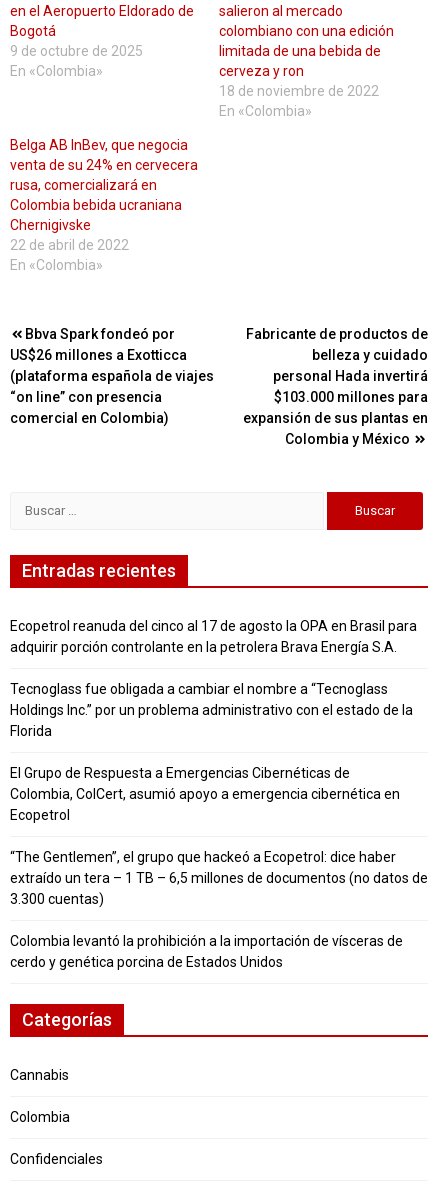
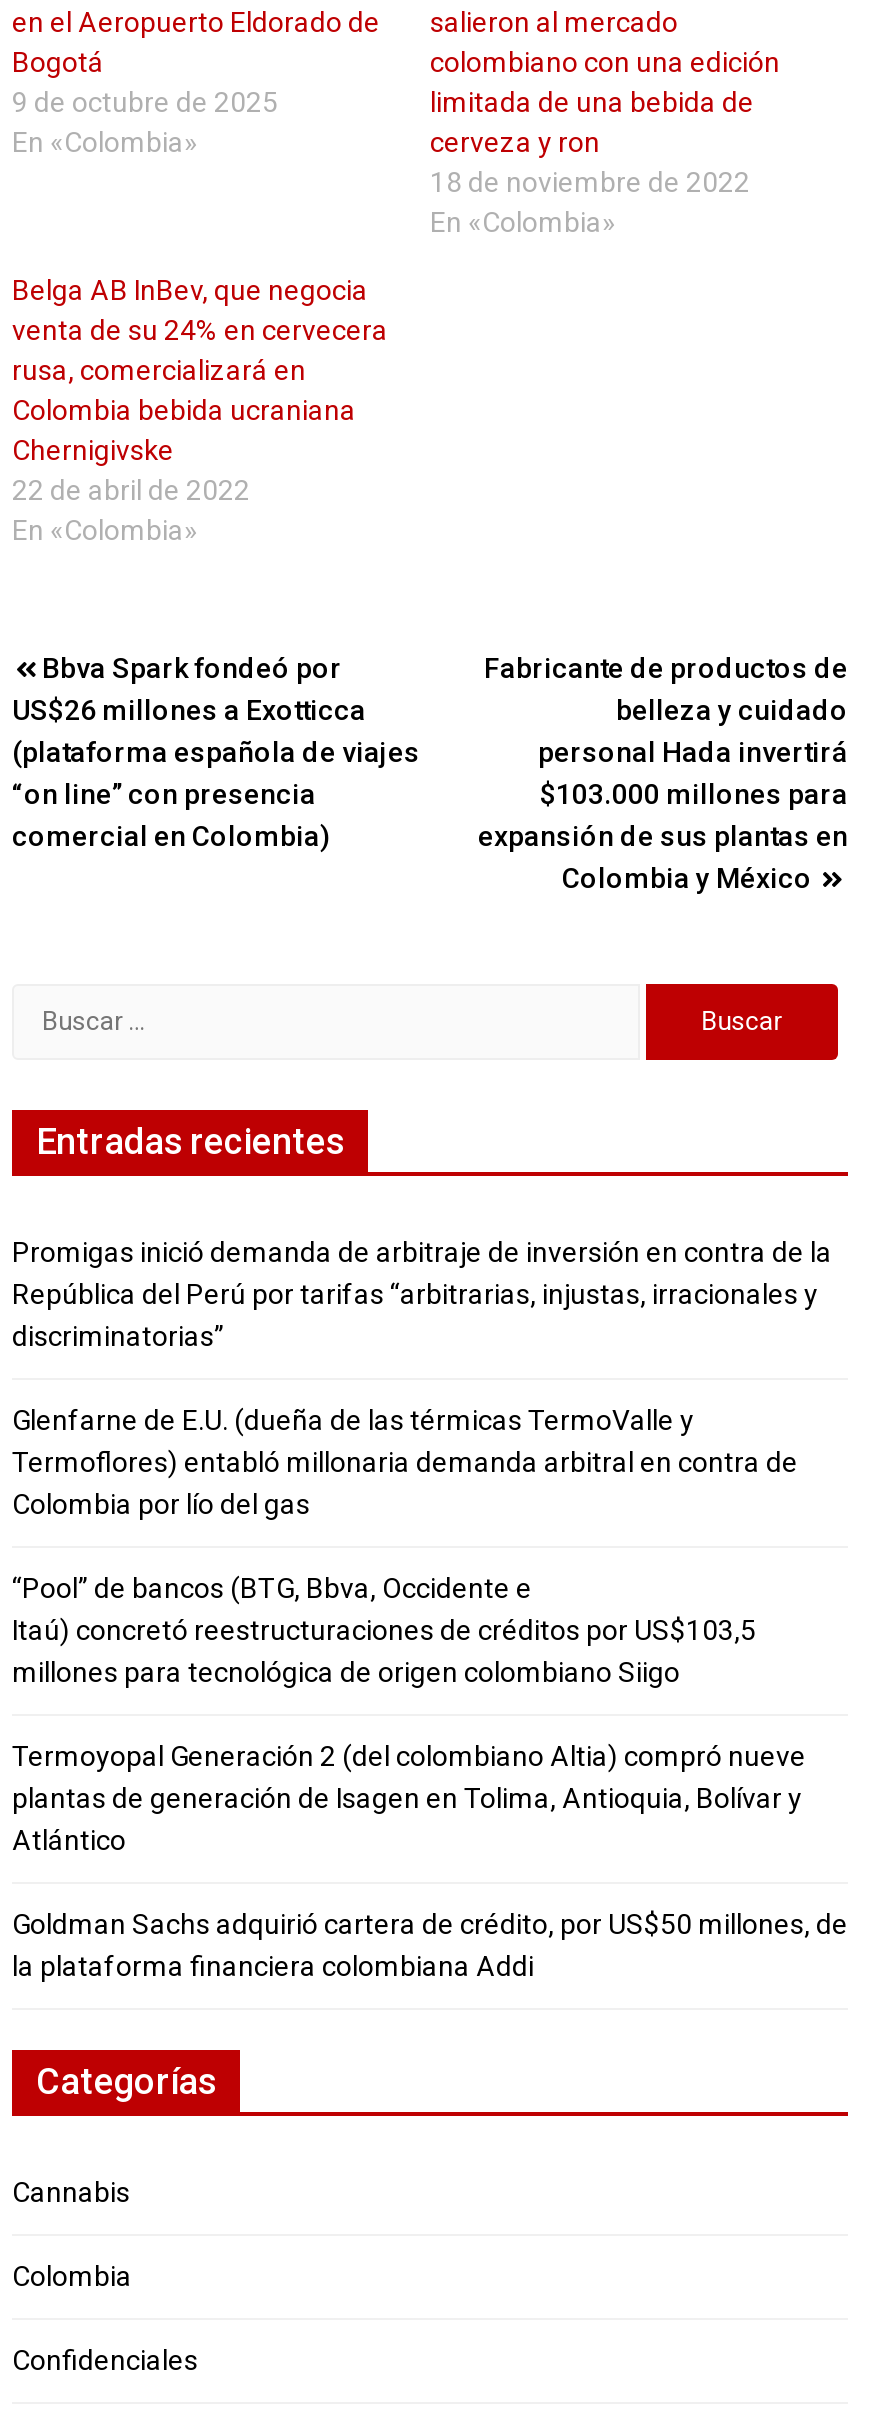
- Ecopetrol reanuda del cinco al 17 de agosto la OPA en Brasil para
- adquirir porción controlante en la petrolera Brava Energía S.A.
+ Promigas inició demanda de arbitraje de inversión en contra de la
+ República del Perú por tarifas “arbitrarias, injustas, irracionales y
+ discriminatorias”

- Tecnoglass fue obligada a cambiar el nombre a “Tecnoglass
- Holdings Inc.” por un problema administrativo con el estado de la
- Florida
+ Glenfarne de E.U. (dueña de las térmicas TermoValle y
+ Termoflores) entabló millonaria demanda arbitral en contra de
+ Colombia por lío del gas

- El Grupo de Respuesta a Emergencias Cibernéticas de
- Colombia, ColCert, asumió apoyo a emergencia cibernética en
- Ecopetrol
+ “Pool” de bancos (BTG, Bbva, Occidente e
+ Itaú) concretó reestructuraciones de créditos por US$103,5
+ millones para tecnológica de origen colombiano Siigo

- “The Gentlemen”, el grupo que hackeó a Ecopetrol: dice haber
- extraído un tera – 1 TB – 6,5 millones de documentos (no datos de
- 3.300 cuentas)
+ Termoyopal Generación 2 (del colombiano Altia) compró nueve
+ plantas de generación de Isagen en Tolima, Antioquia, Bolívar y
+ Atlántico

- Colombia levantó la prohibición a la importación de vísceras de
- cerdo y genética porcina de Estados Unidos
+ Goldman Sachs adquirió cartera de crédito, por US$50 millones, de
+ la plataforma financiera colombiana Addi
